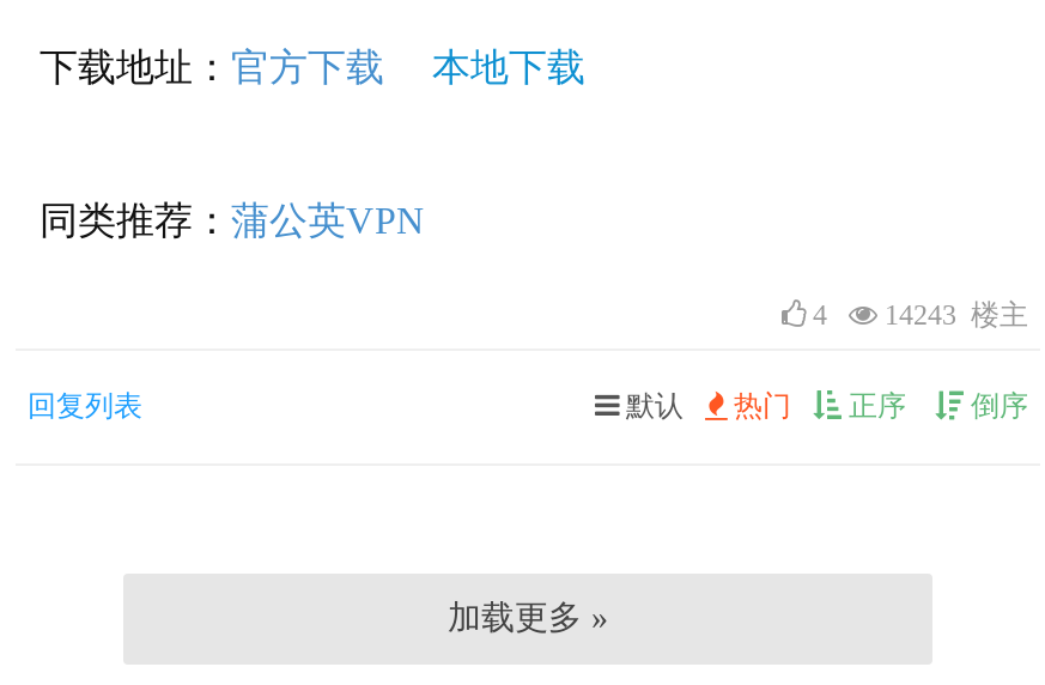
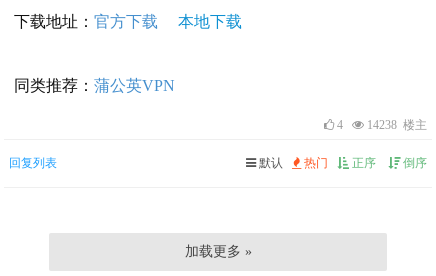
- 4 14243 楼主
+ 4 14238 楼主
